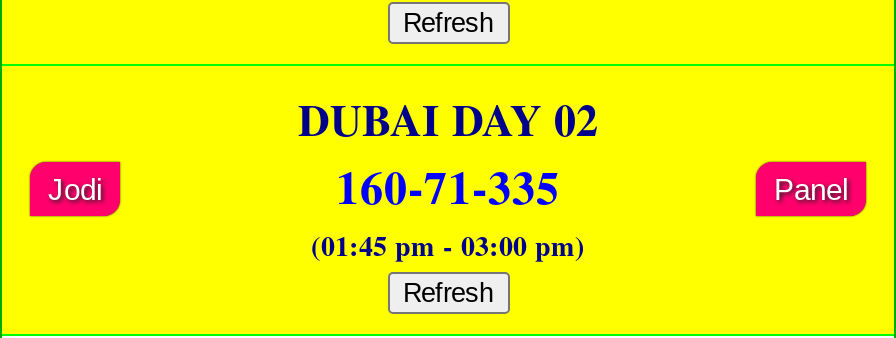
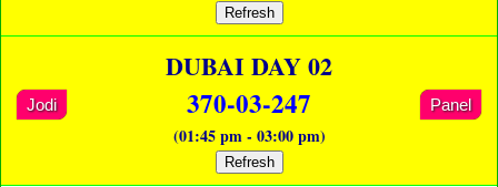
- 160-71-335
+ 370-03-247
